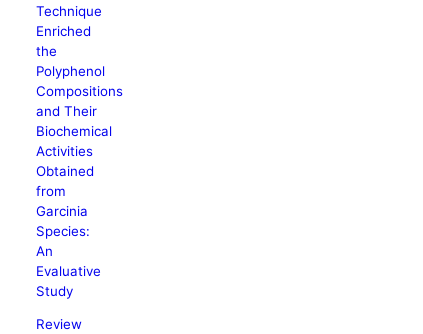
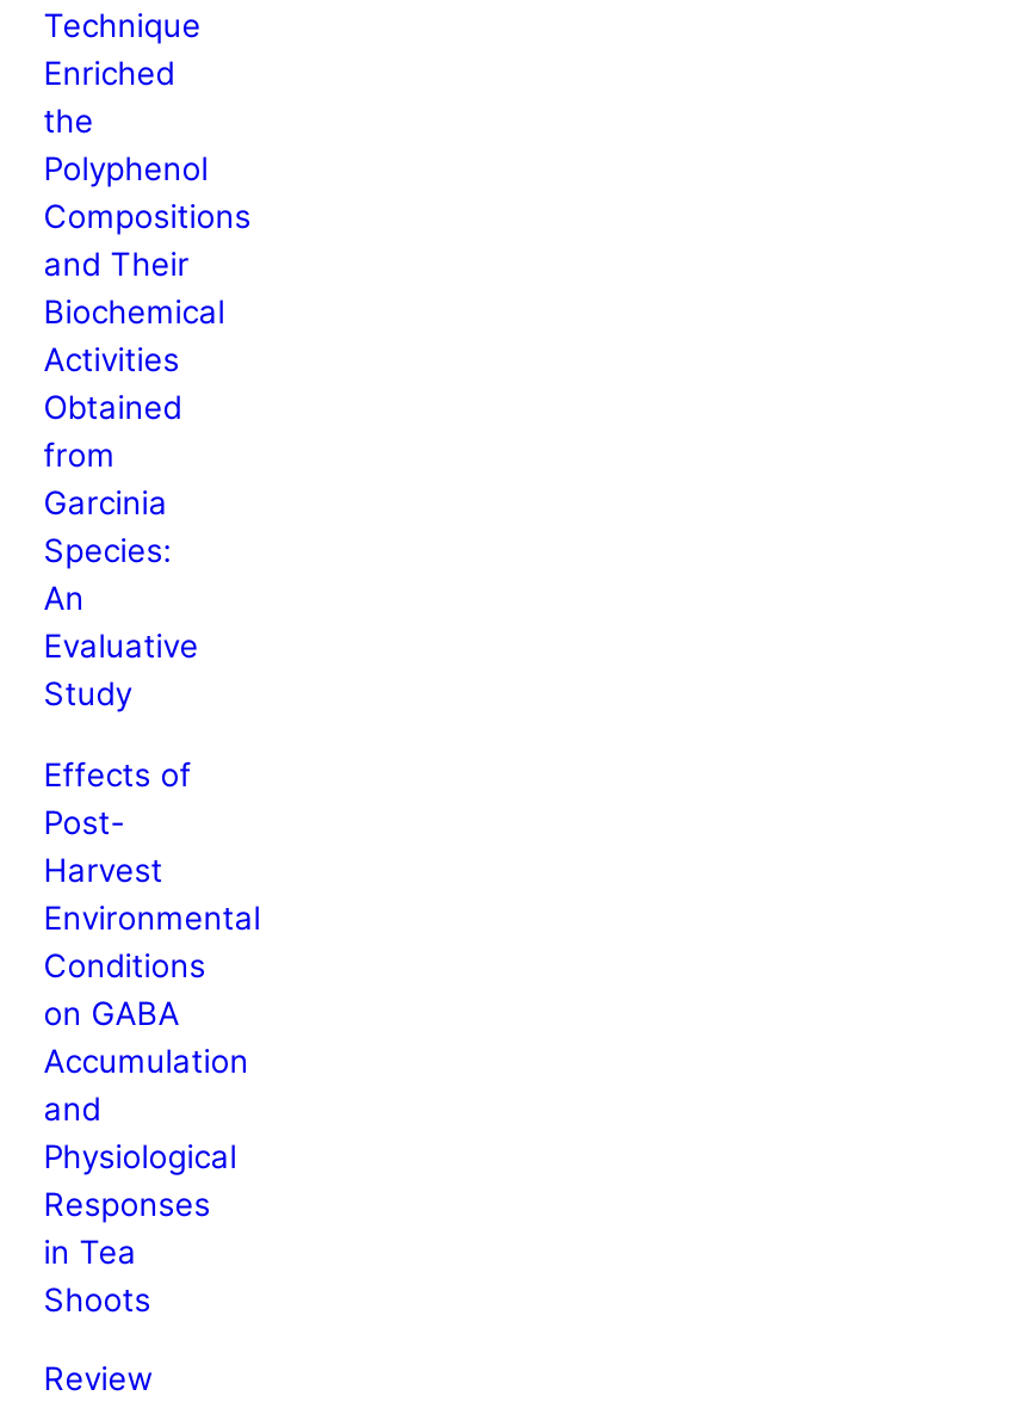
+ Effects of
+ Post-
+ Harvest
+ Environmental
+ Conditions
+ on GABA
+ Accumulation
+ and
+ Physiological
+ Responses
+ in Tea
+ Shoots
